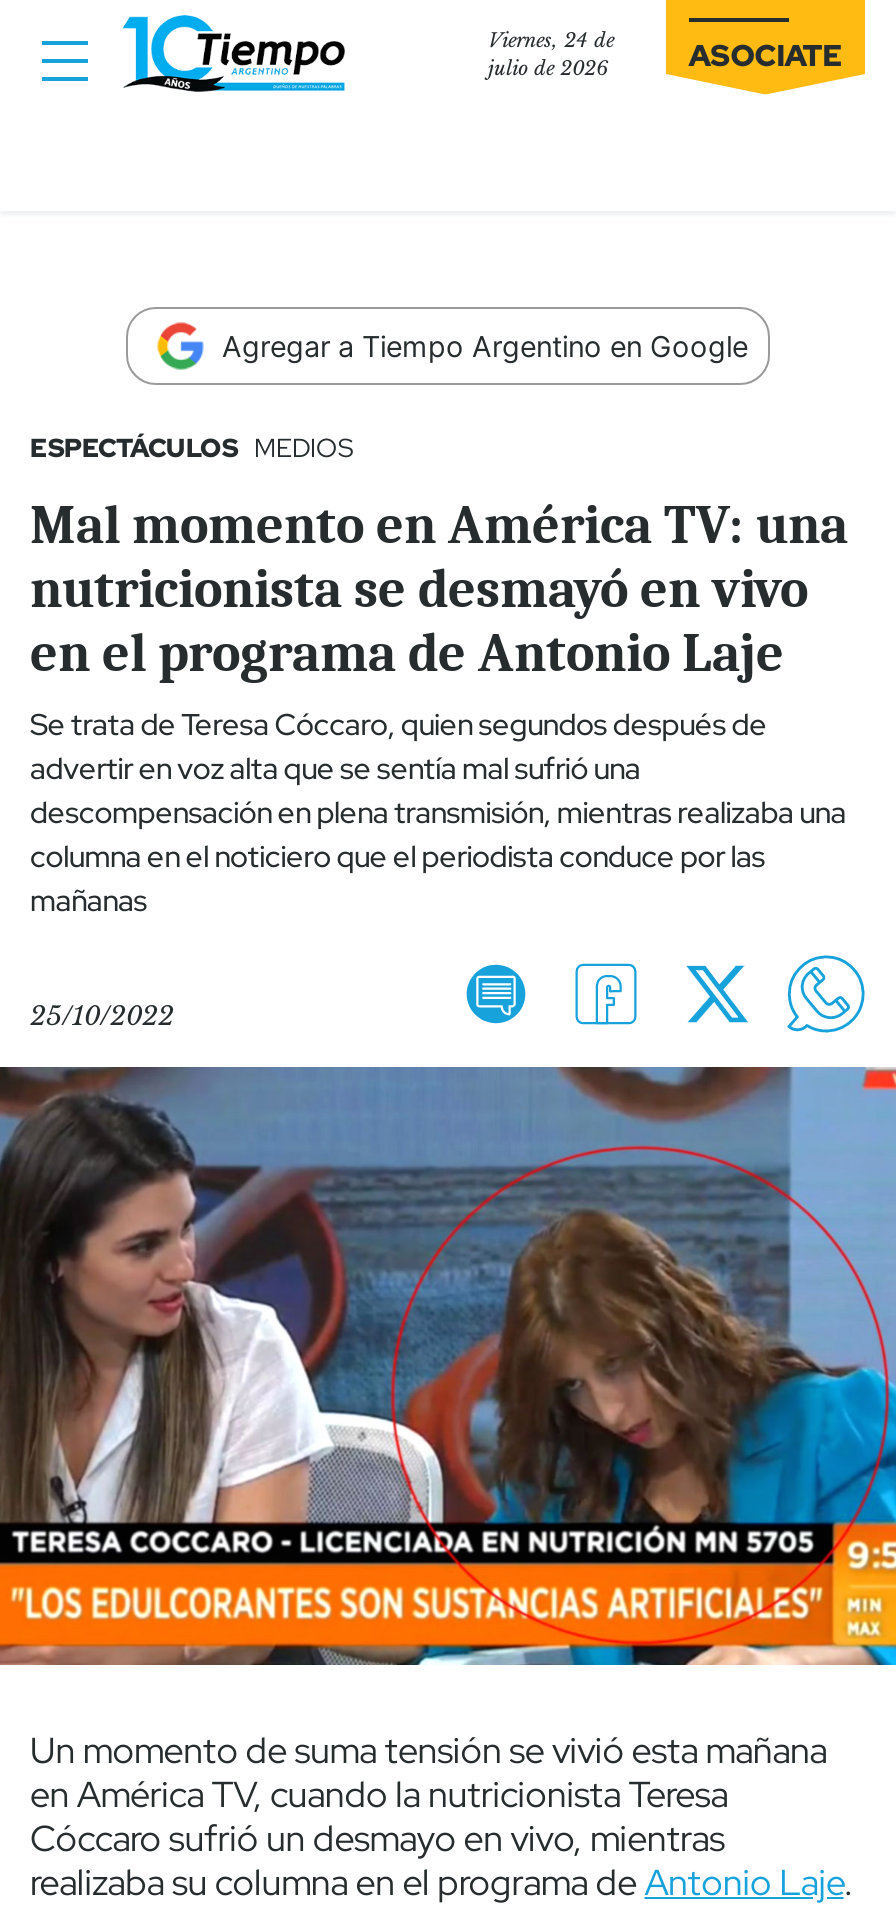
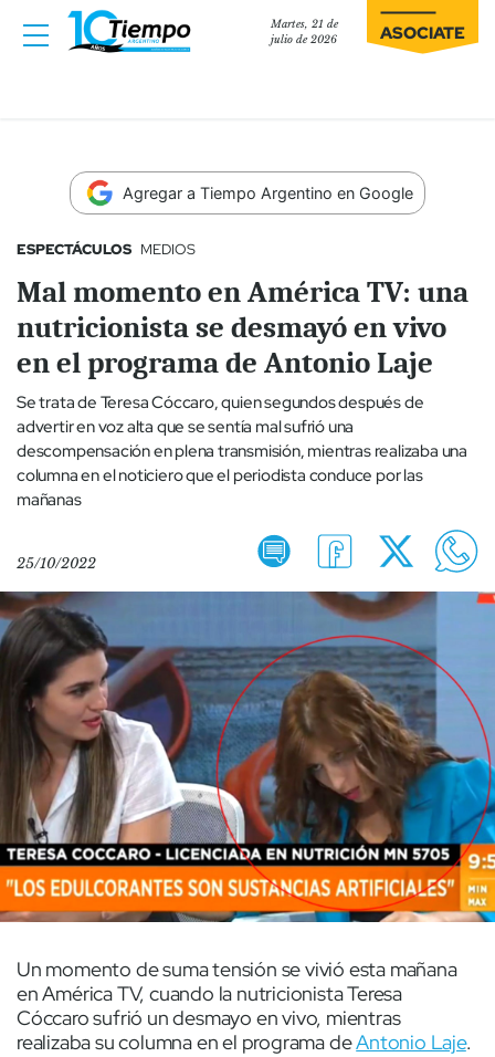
- Viernes, 24 de
+ Martes, 21 de
